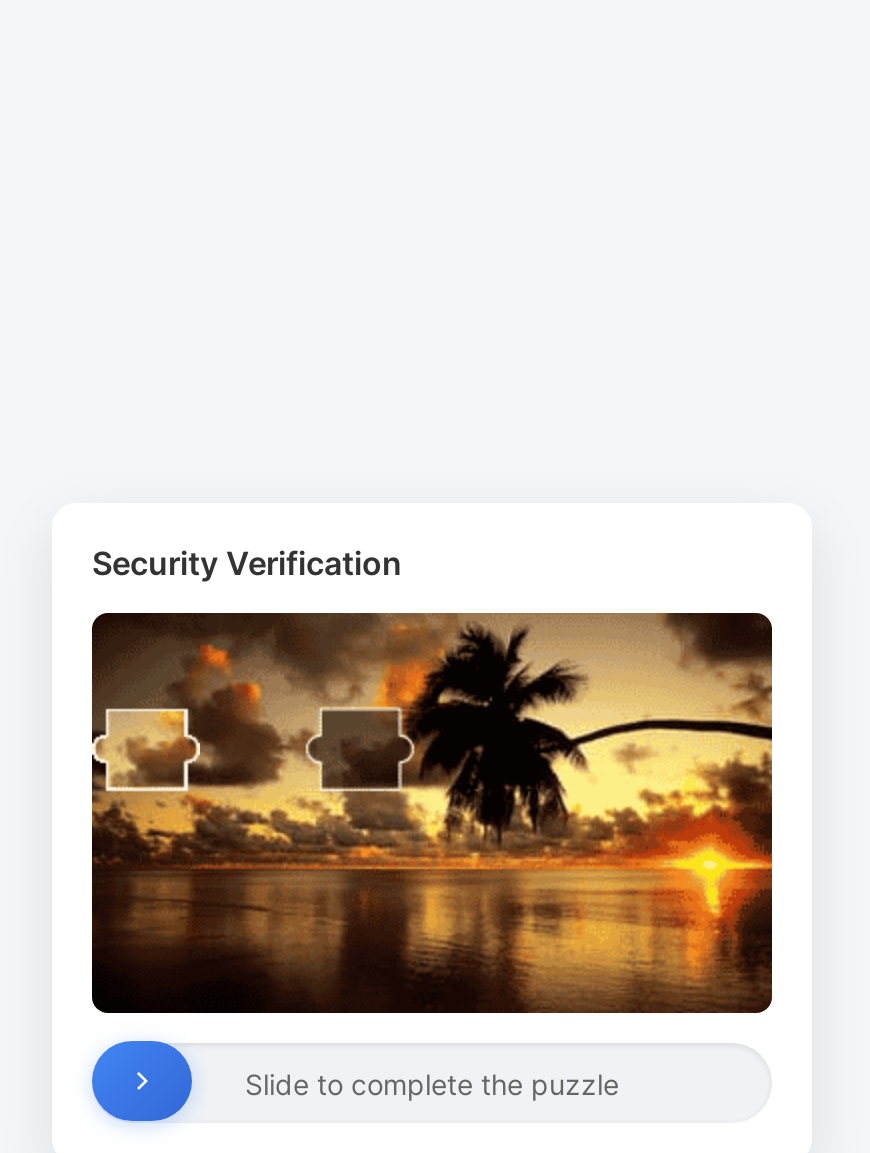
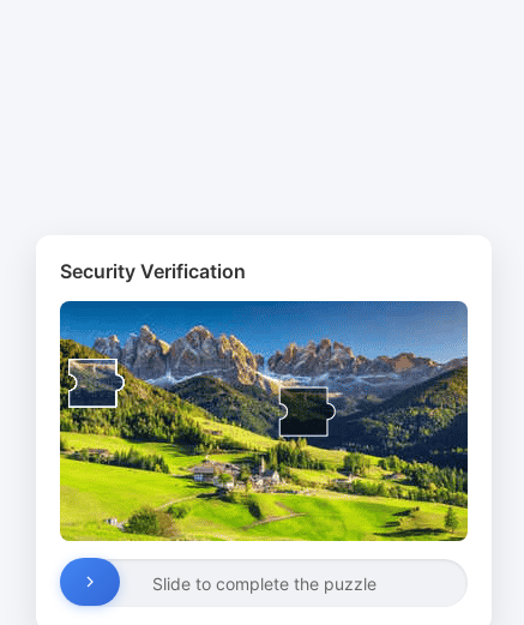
- [image]
+ [image]
